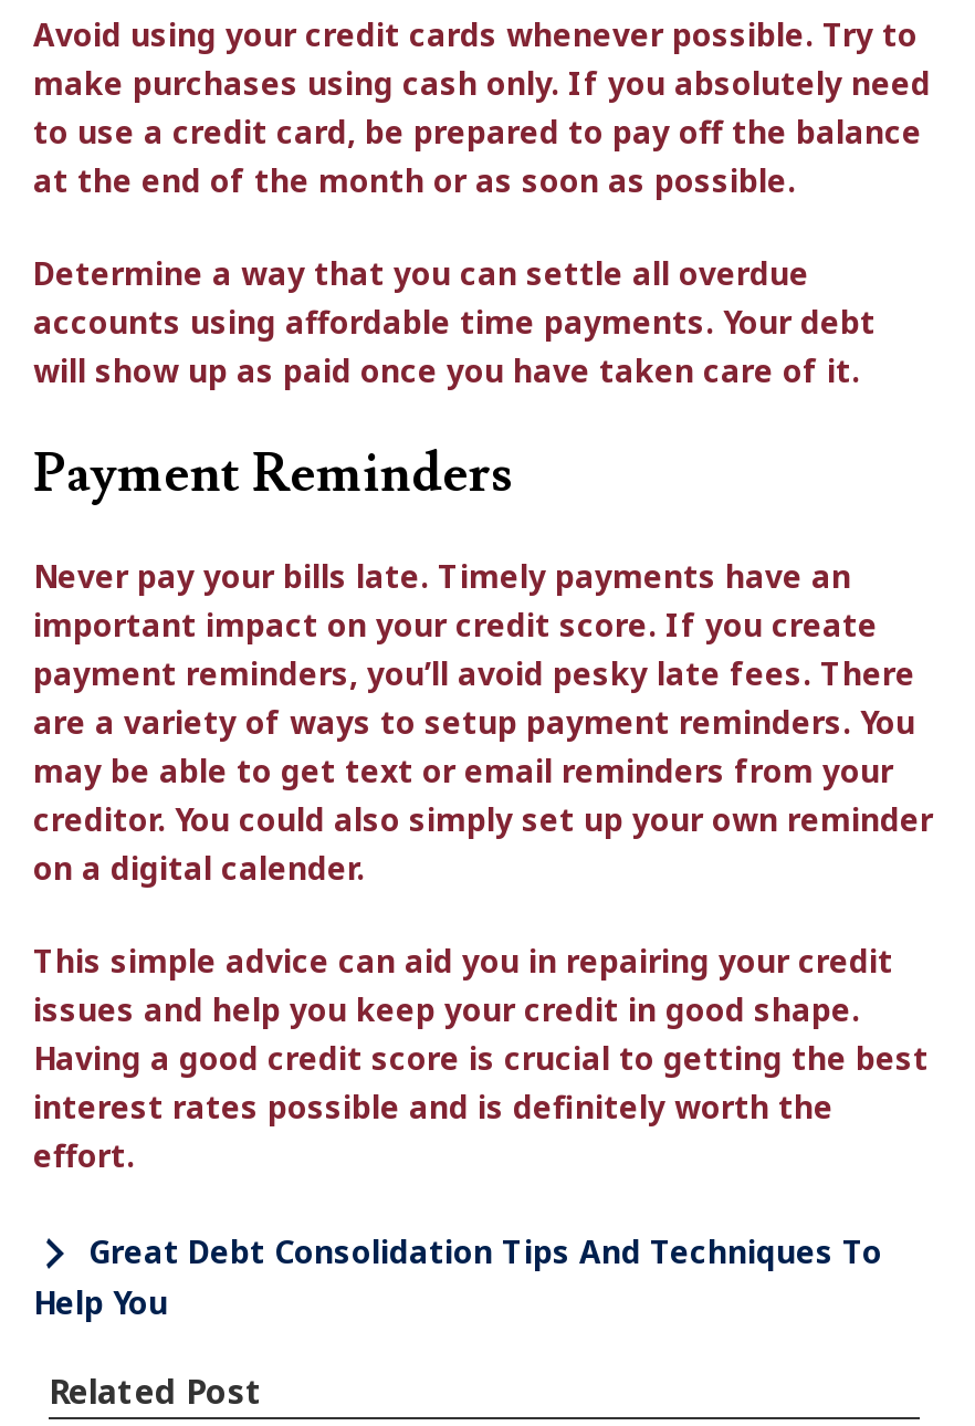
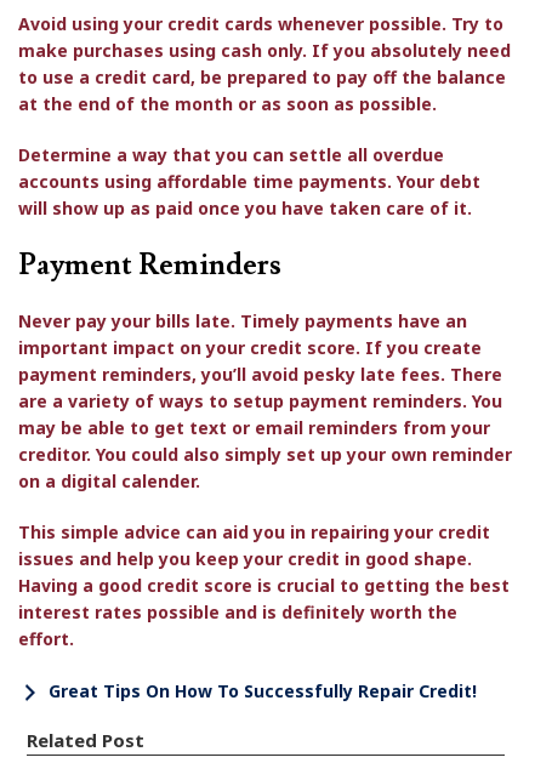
- Great Debt Consolidation Tips And Techniques To
- Help You
+ Great Tips On How To Successfully Repair Credit!
